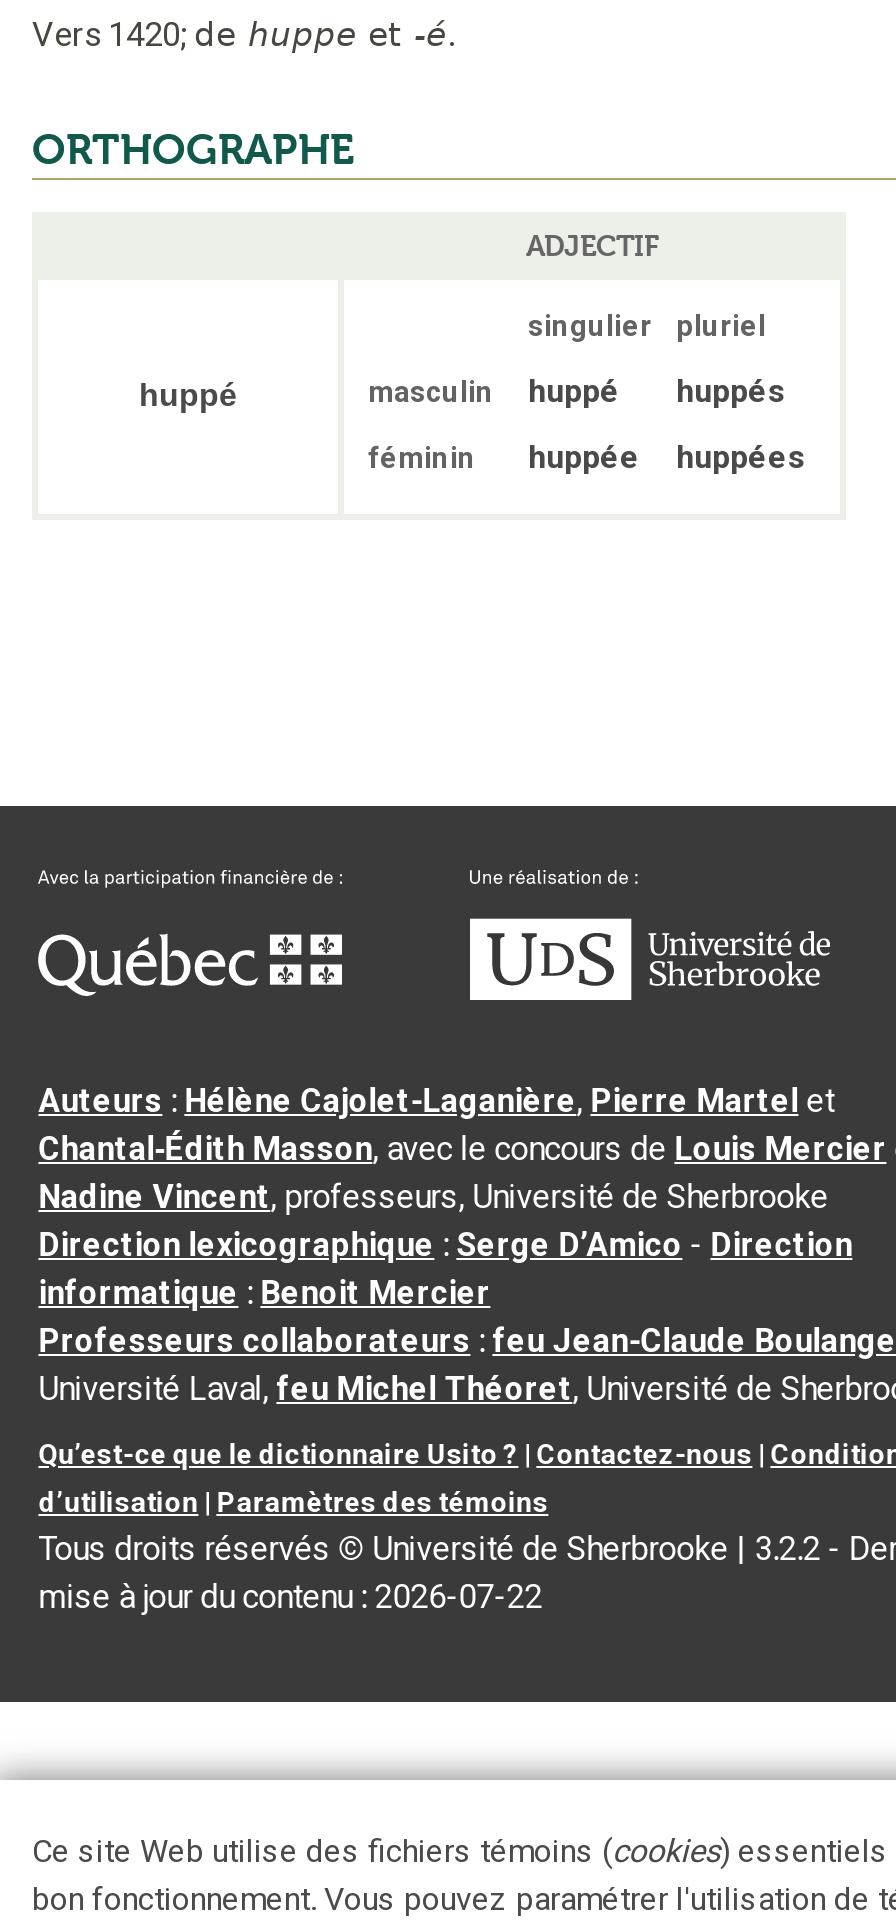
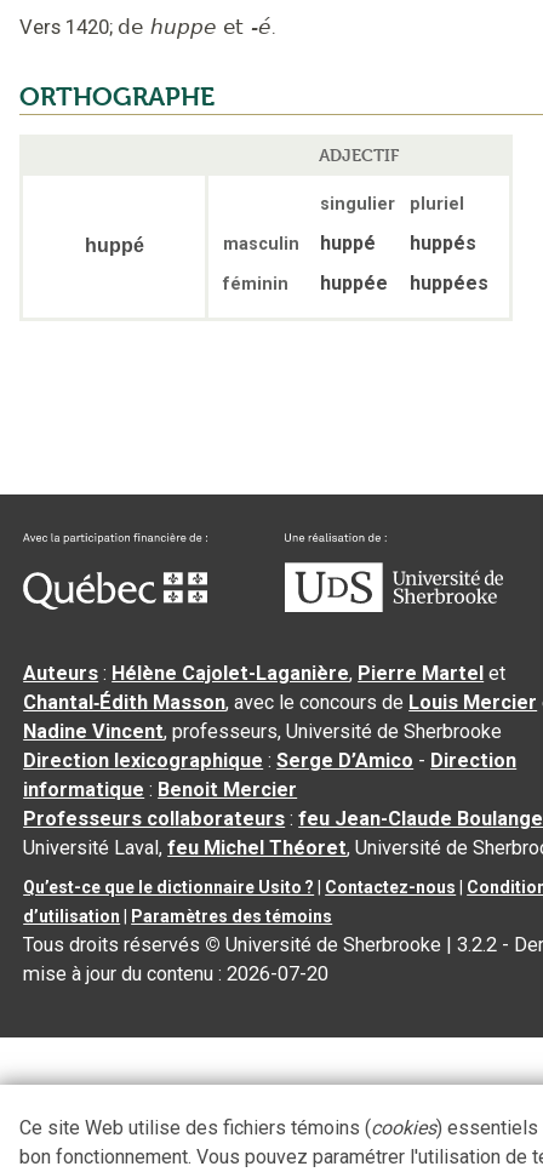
- mise à jour du contenu : 2026-07-22
+ mise à jour du contenu : 2026-07-20
